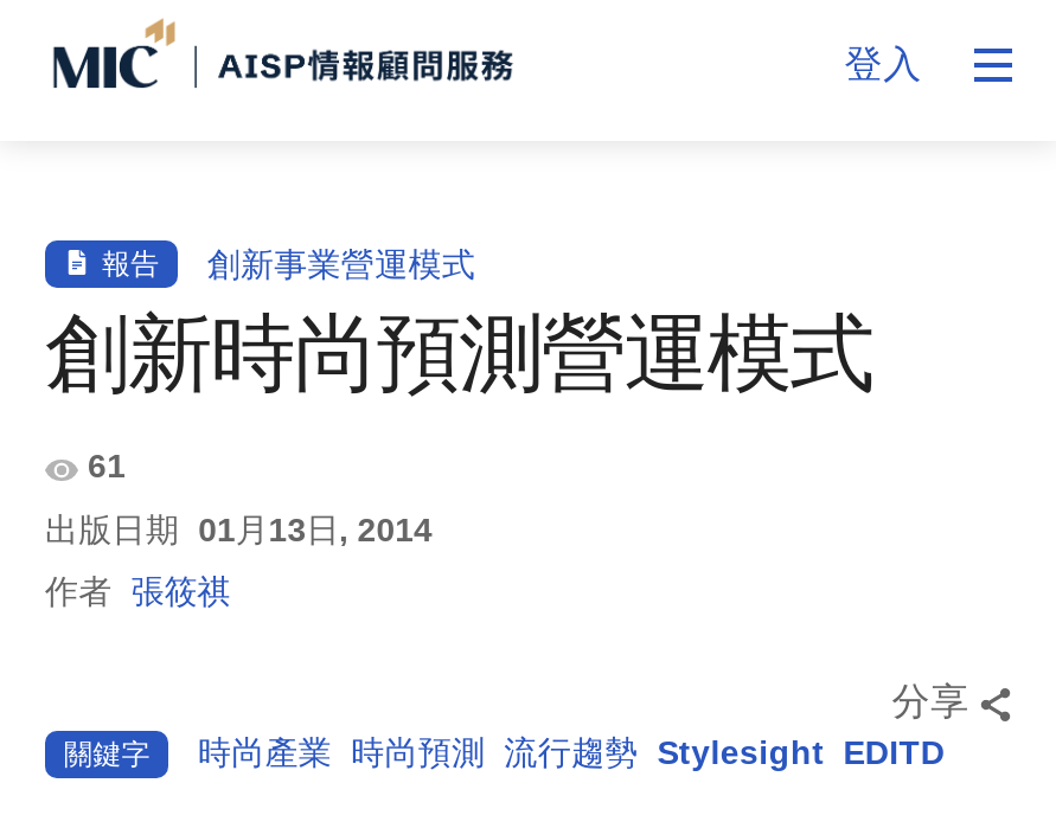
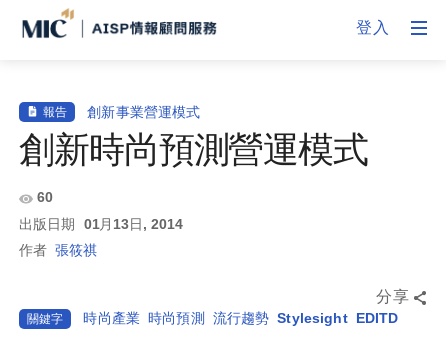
- 61
+ 60
